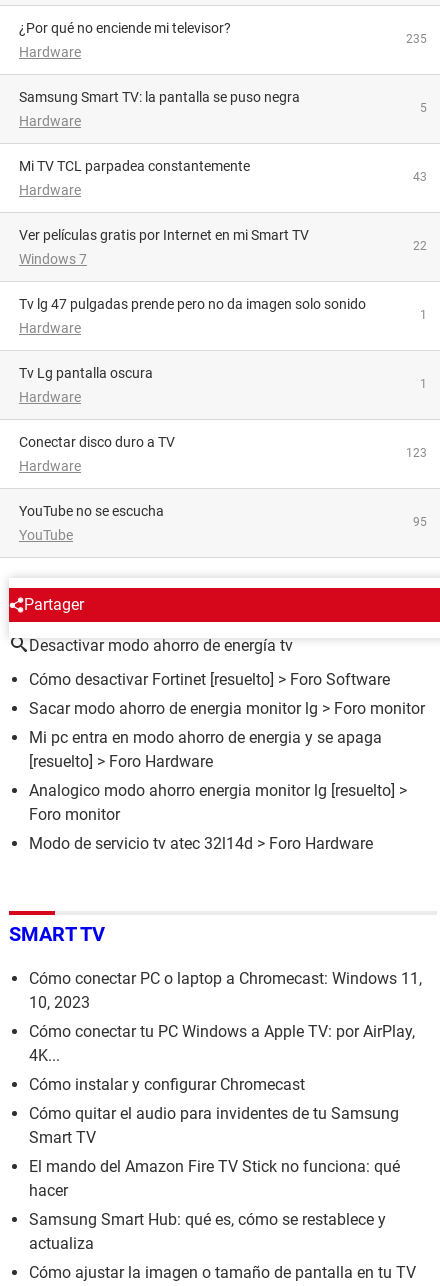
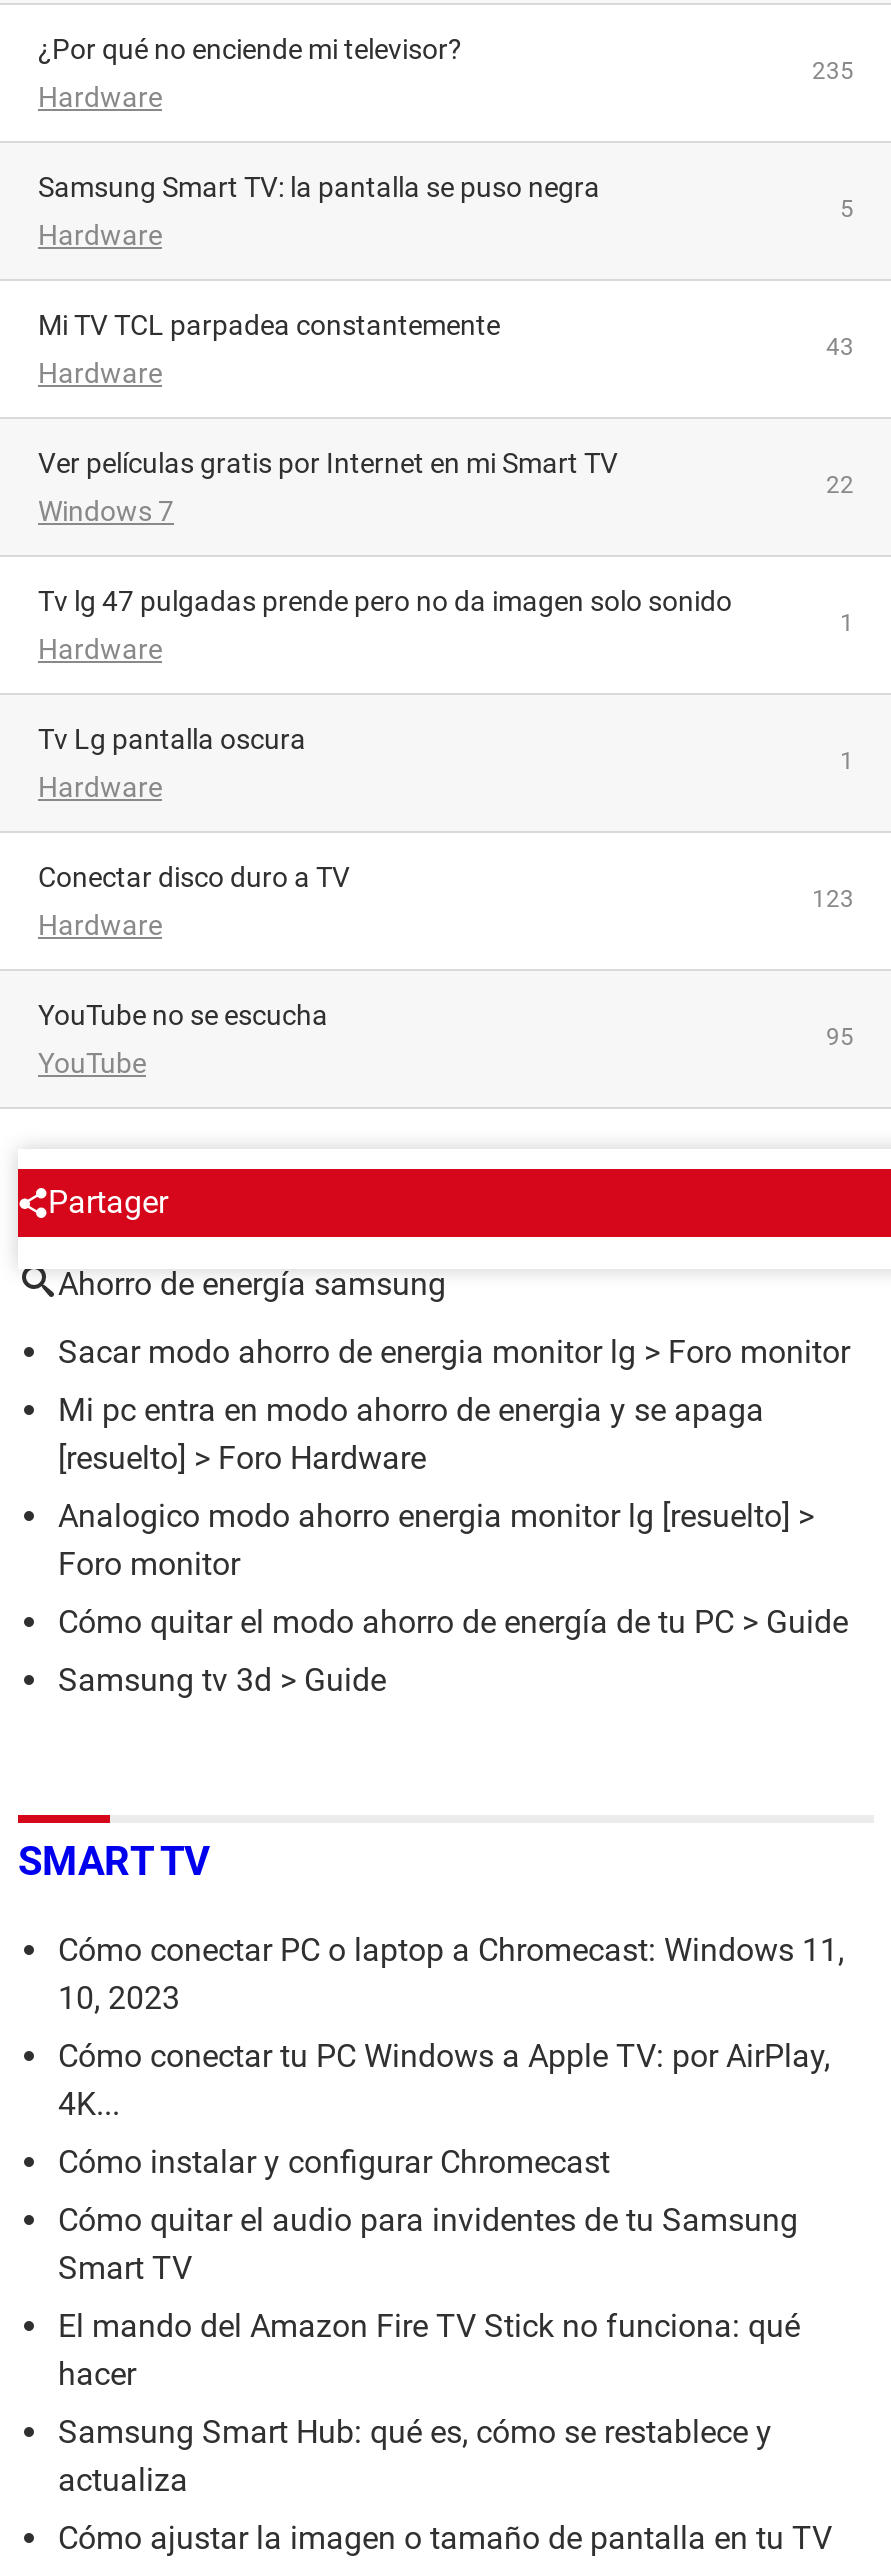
- Desactivar modo ahorro de energía tv
- Cómo desactivar Fortinet [resuelto] > Foro Software
+ Ahorro de energía samsung

moved up: Sacar modo ahorro de energia monitor lg > Foro monitor | Mi pc entra en modo ahorro de energia y se apaga | [resuelto] > Foro Hardware | Analogico modo ahorro energia monitor lg [resuelto] > | Foro monitor

- Modo de servicio tv atec 32l14d > Foro Hardware
+ Cómo quitar el modo ahorro de energía de tu PC > Guide
+ Samsung tv 3d > Guide
